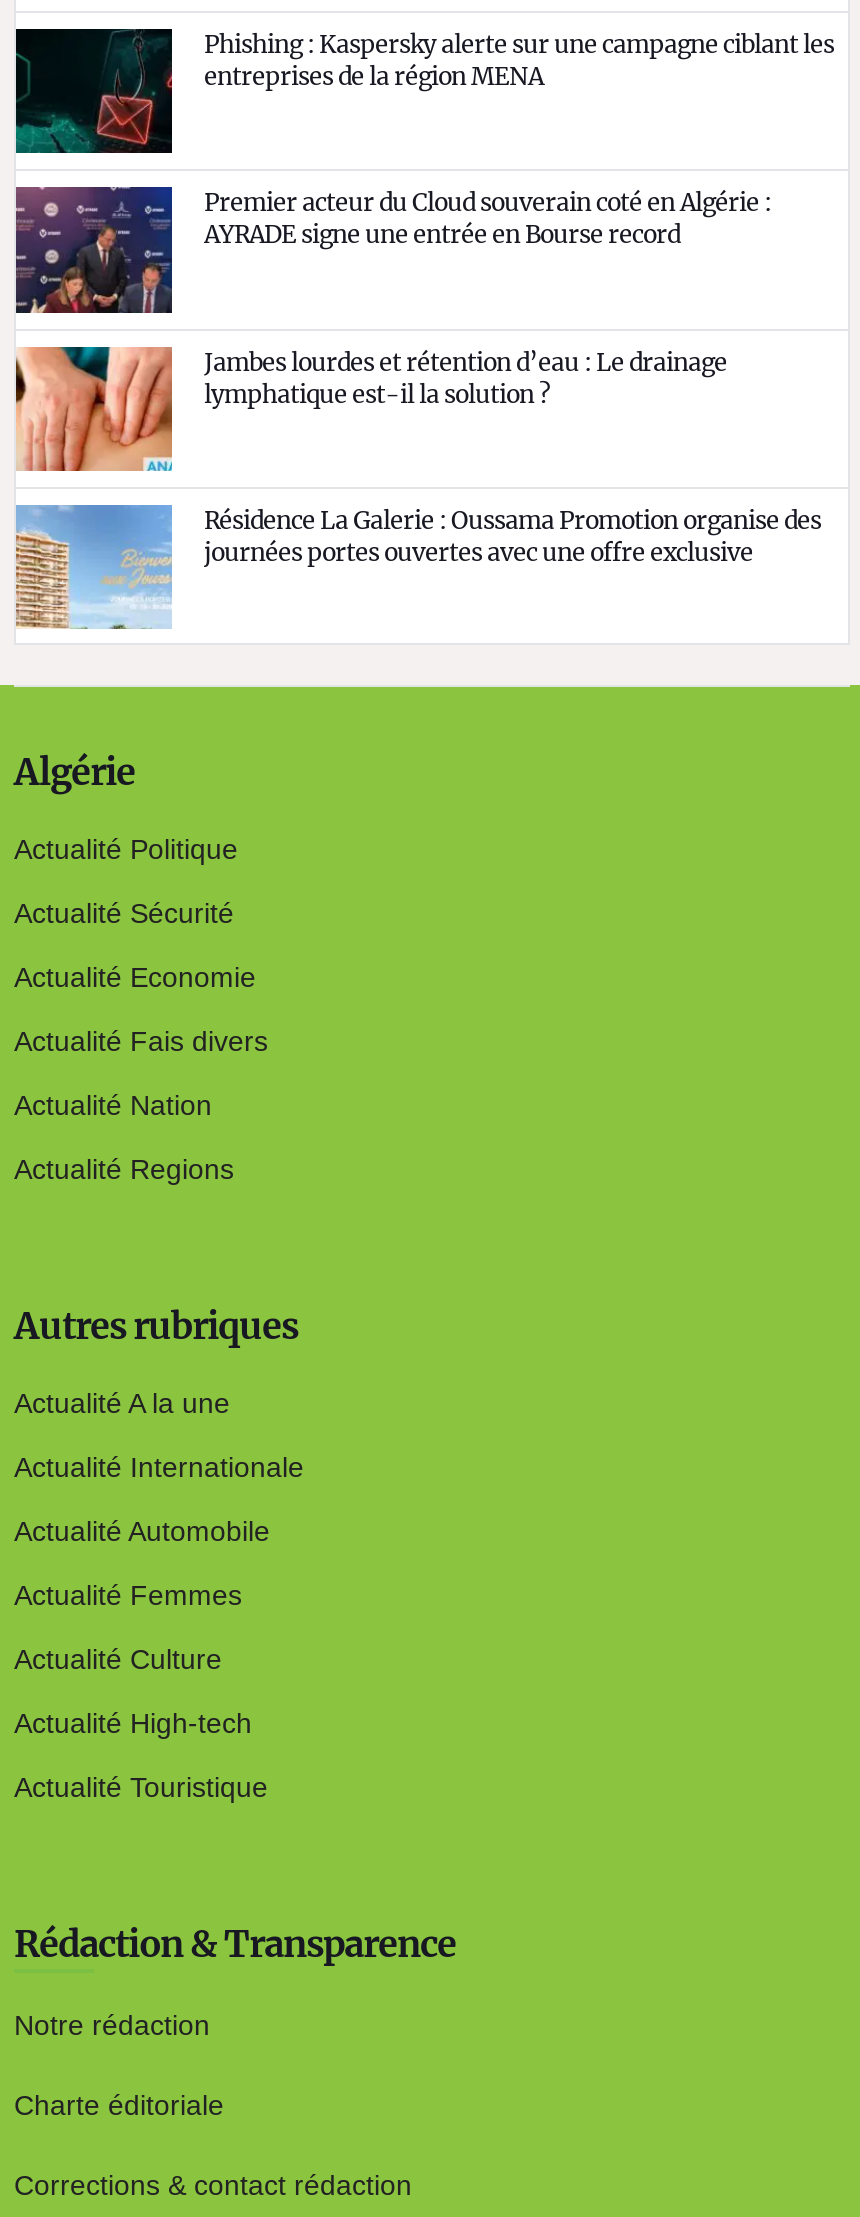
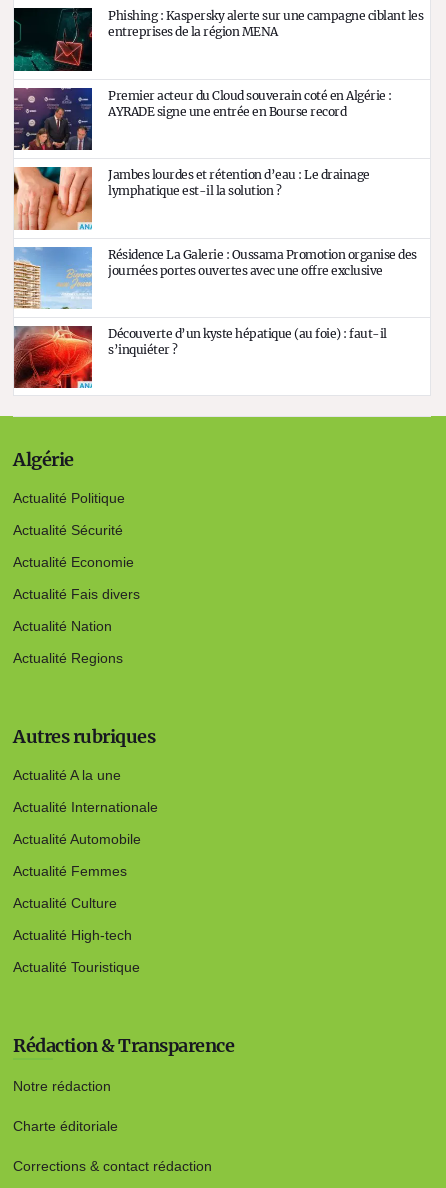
+ [image]
+ Découverte d’un kyste hépatique (au foie) : faut-il
+ s’inquiéter ?
